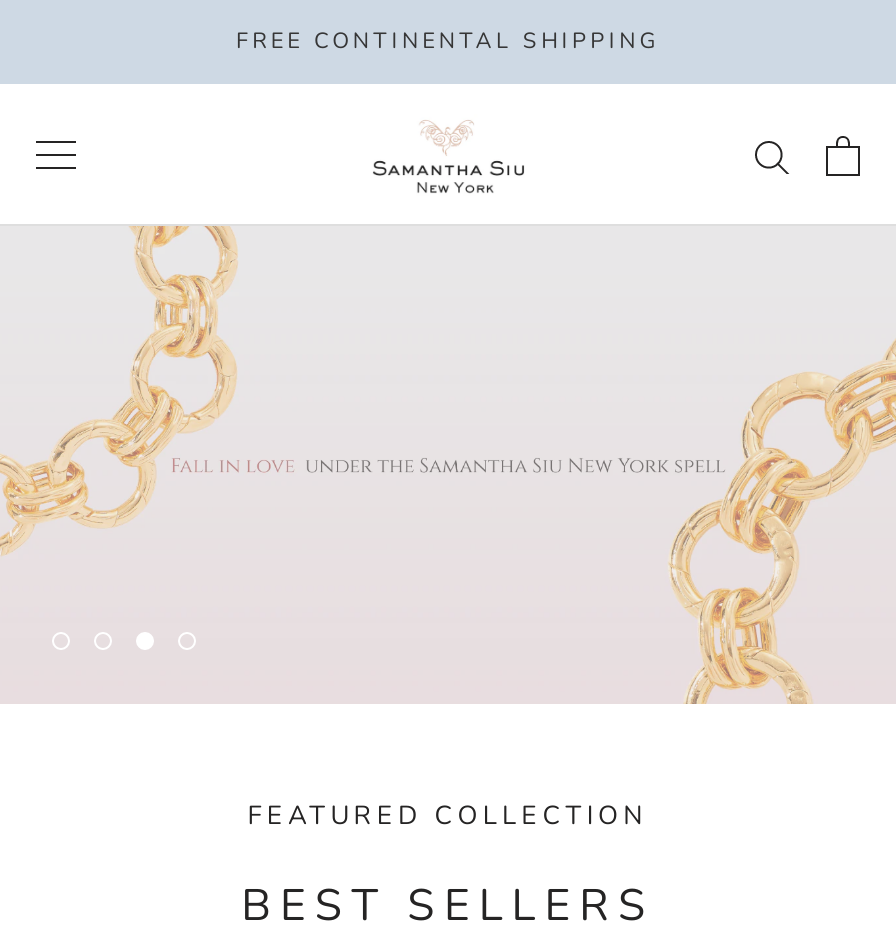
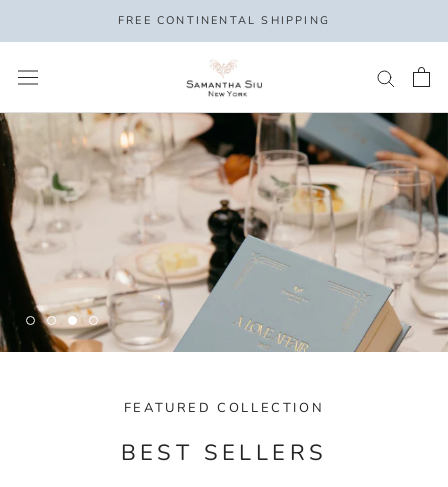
- [image]
+ [image]
